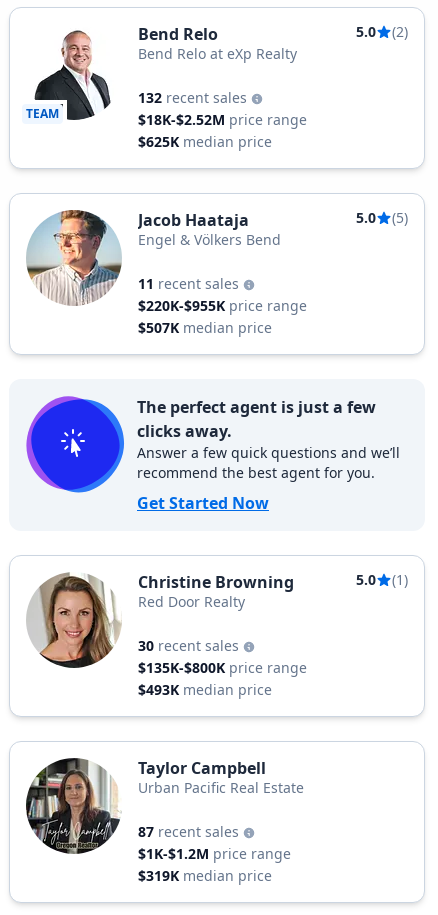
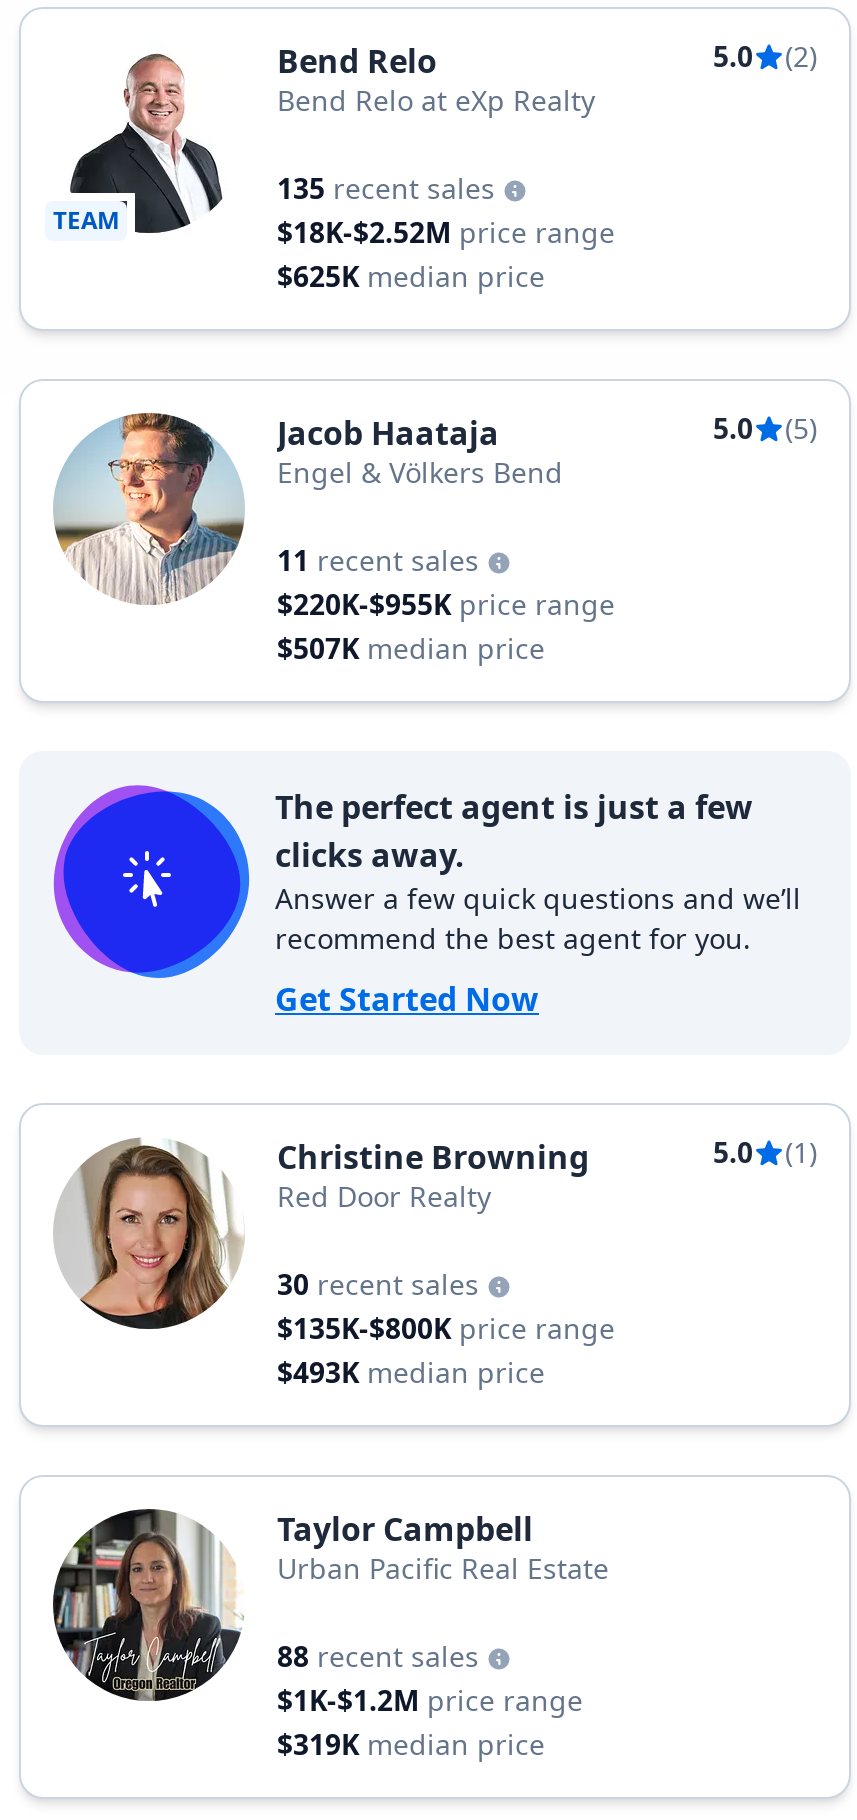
- 132 recent sales
+ 135 recent sales

- 87 recent sales
+ 88 recent sales
